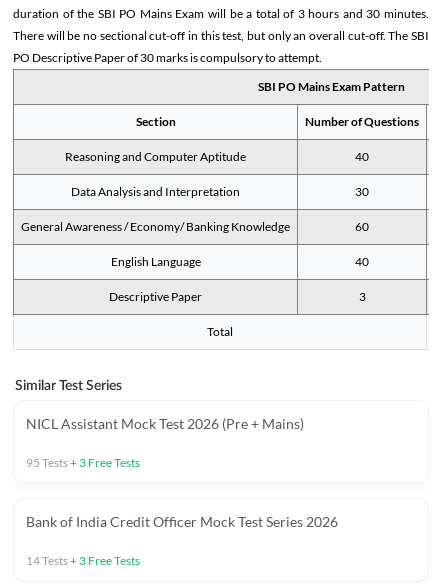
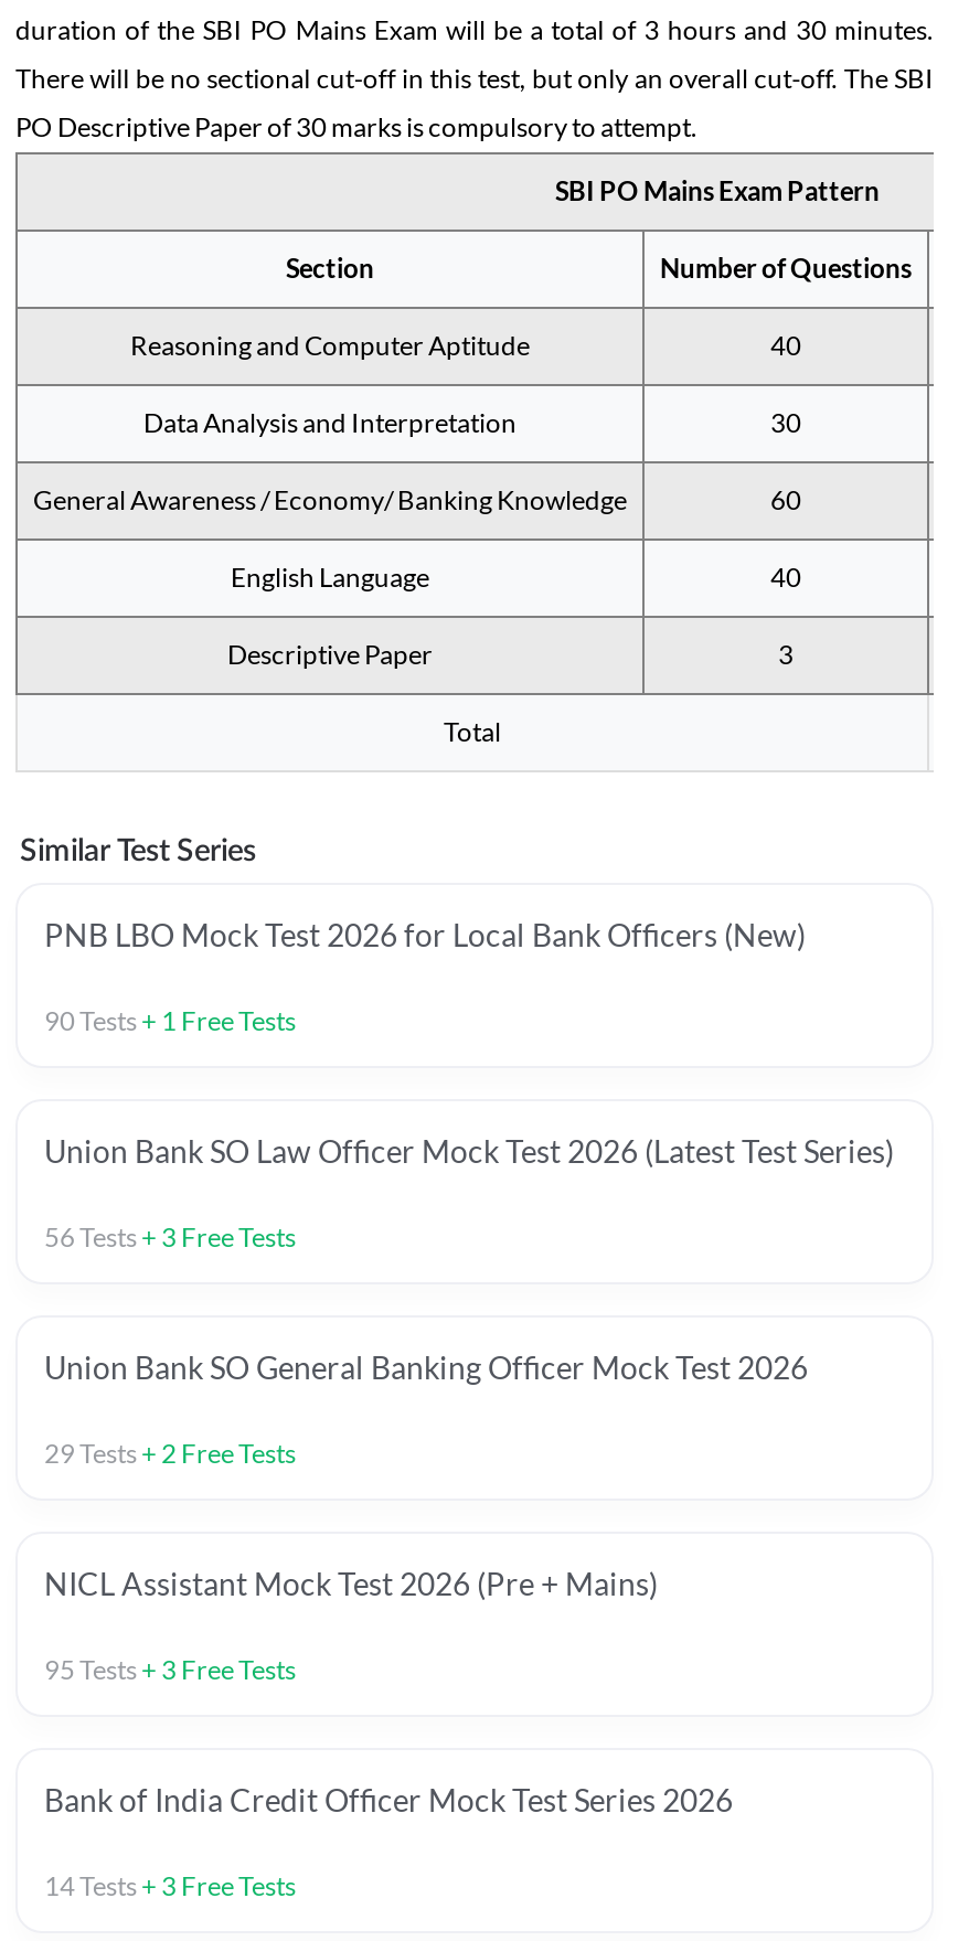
+ PNB LBO Mock Test 2026 for Local Bank Officers (New)
+ 90Tests + 1 Free Tests

+ Union Bank SO Law Officer Mock Test 2026 (Latest Test Series)
+ 56Tests + 3 Free Tests

+ Union Bank SO General Banking Officer Mock Test 2026
+ 29Tests + 2 Free Tests
